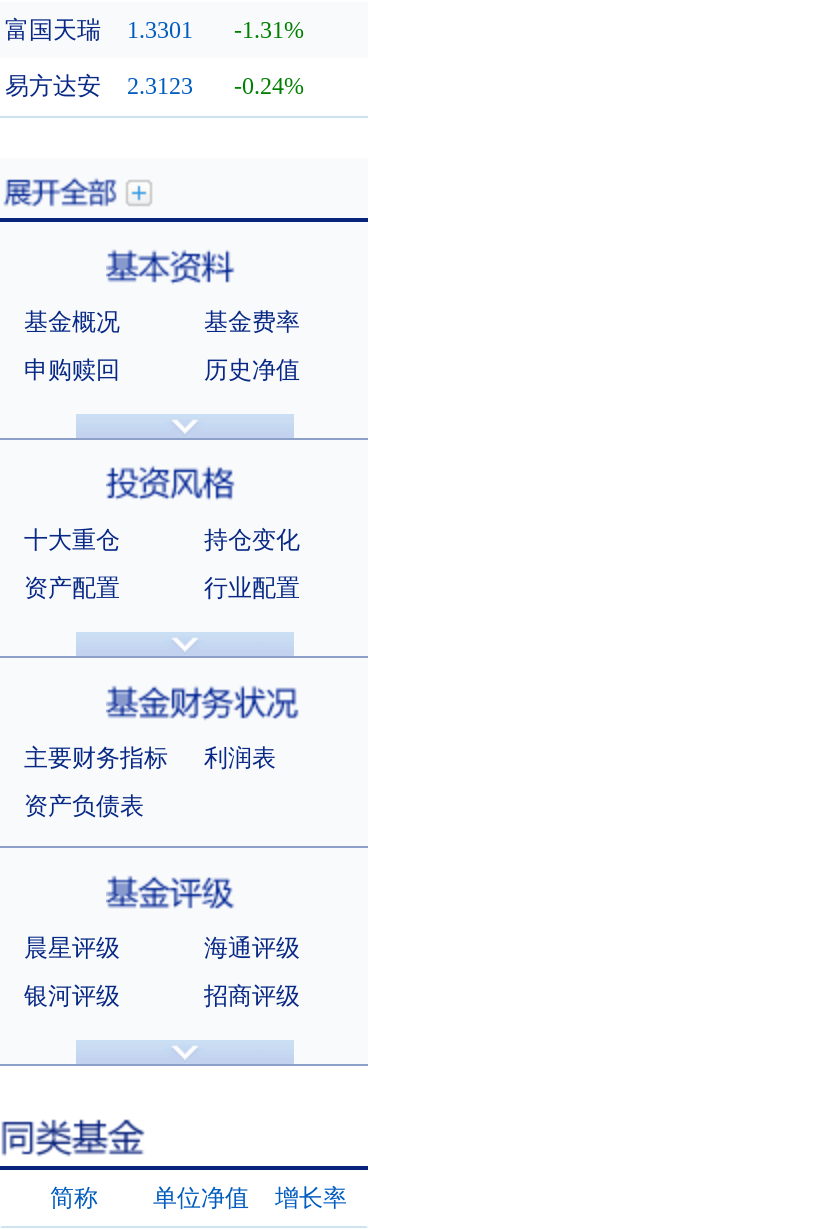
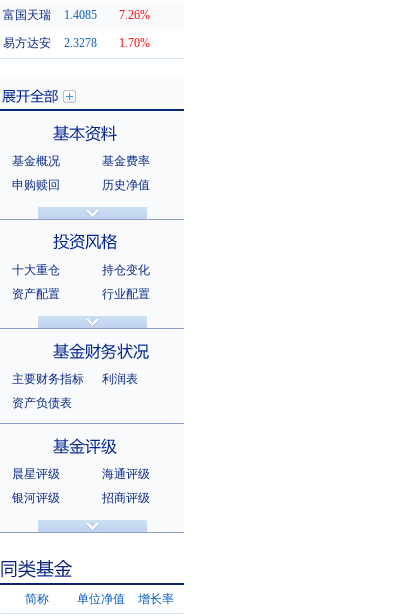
- 1.3301
+ 1.4085

- -1.31%
+ 7.26%

- 2.3123
+ 2.3278

- -0.24%
+ 1.70%
